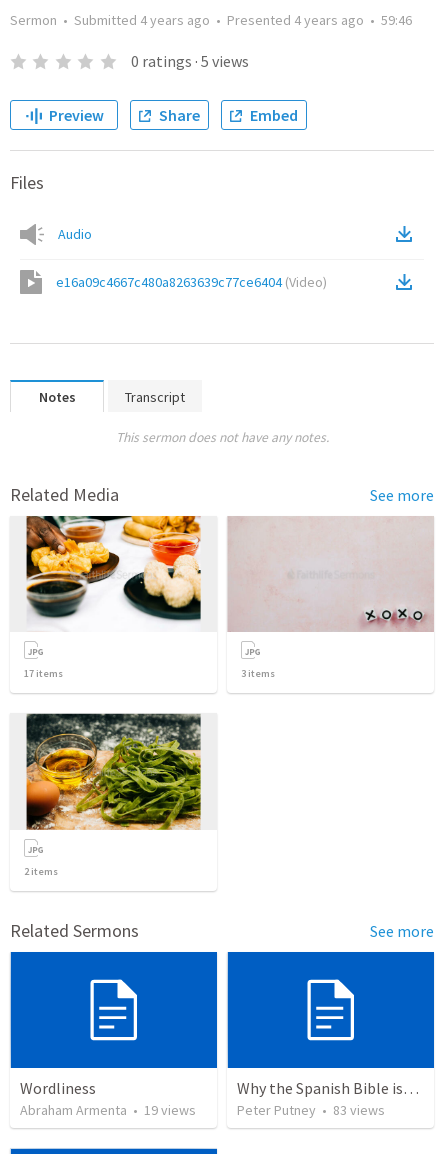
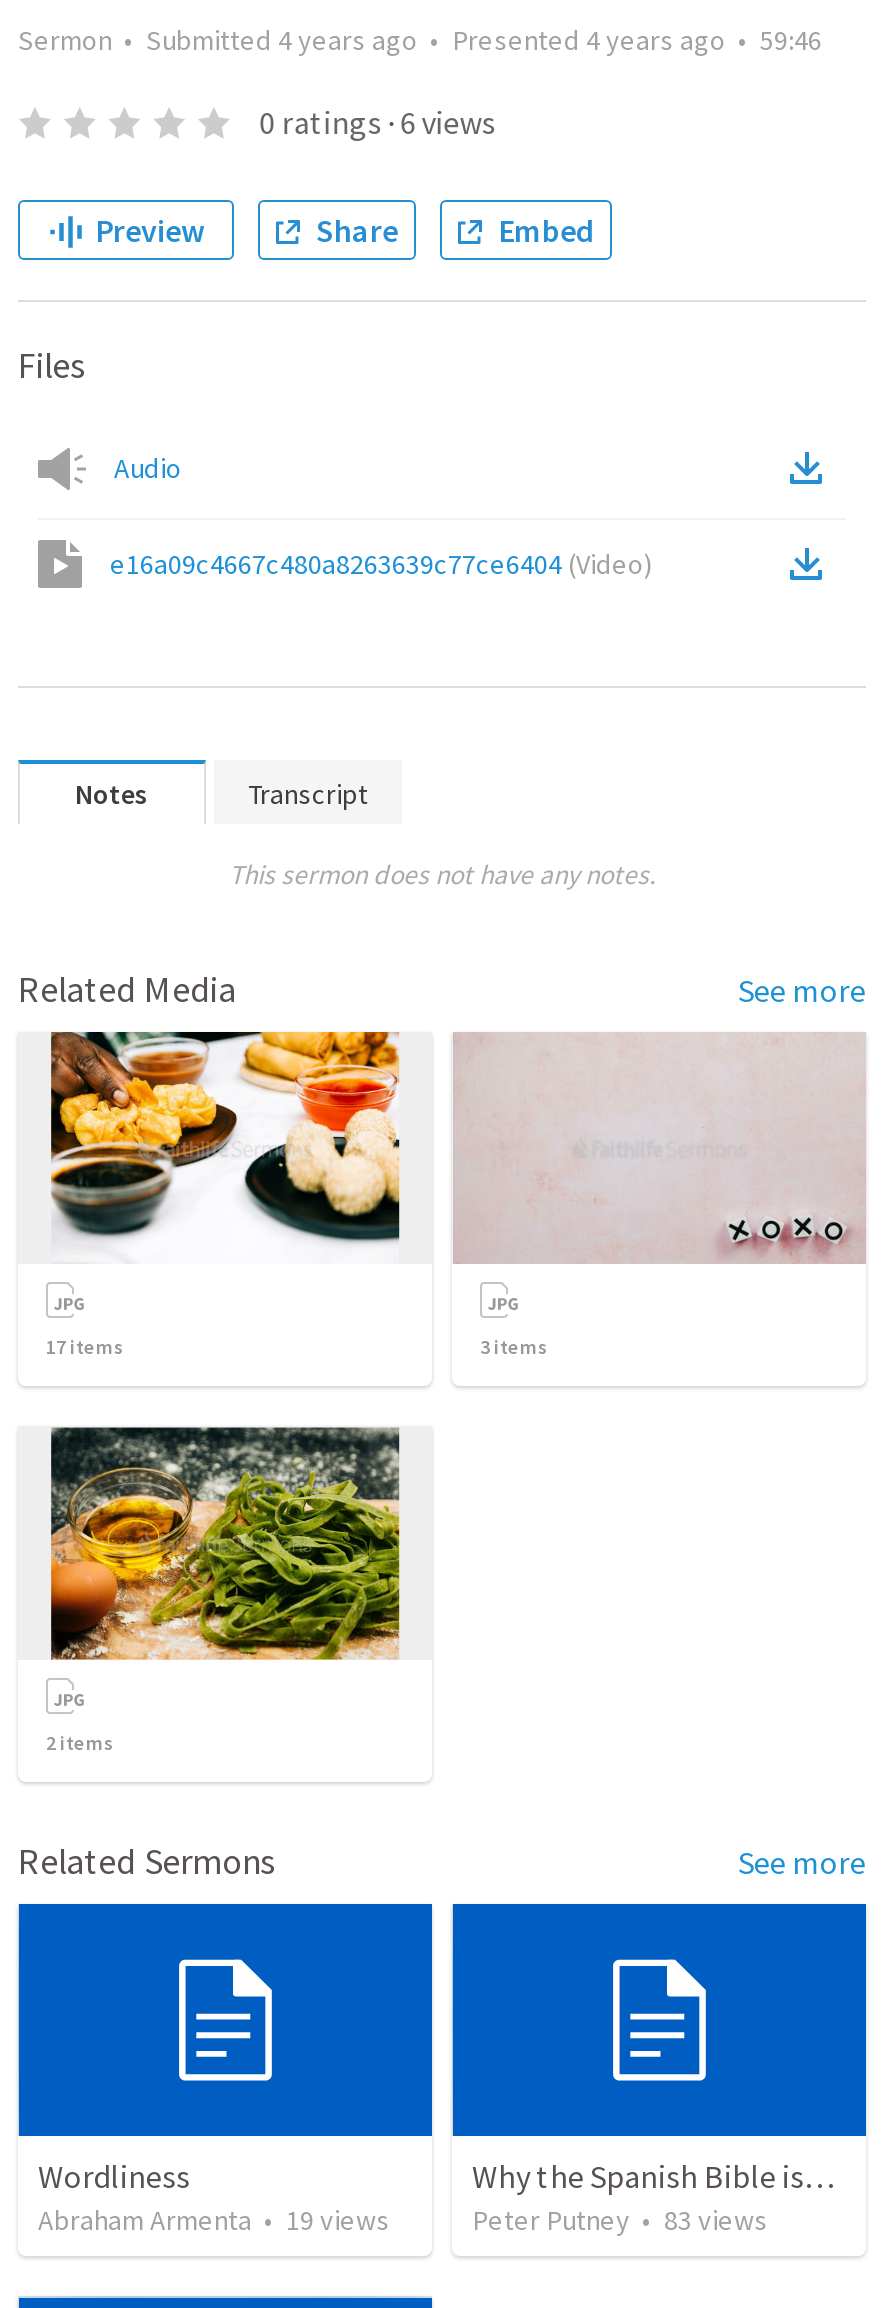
- 0 ratings · 5 views
+ 0 ratings · 6 views
